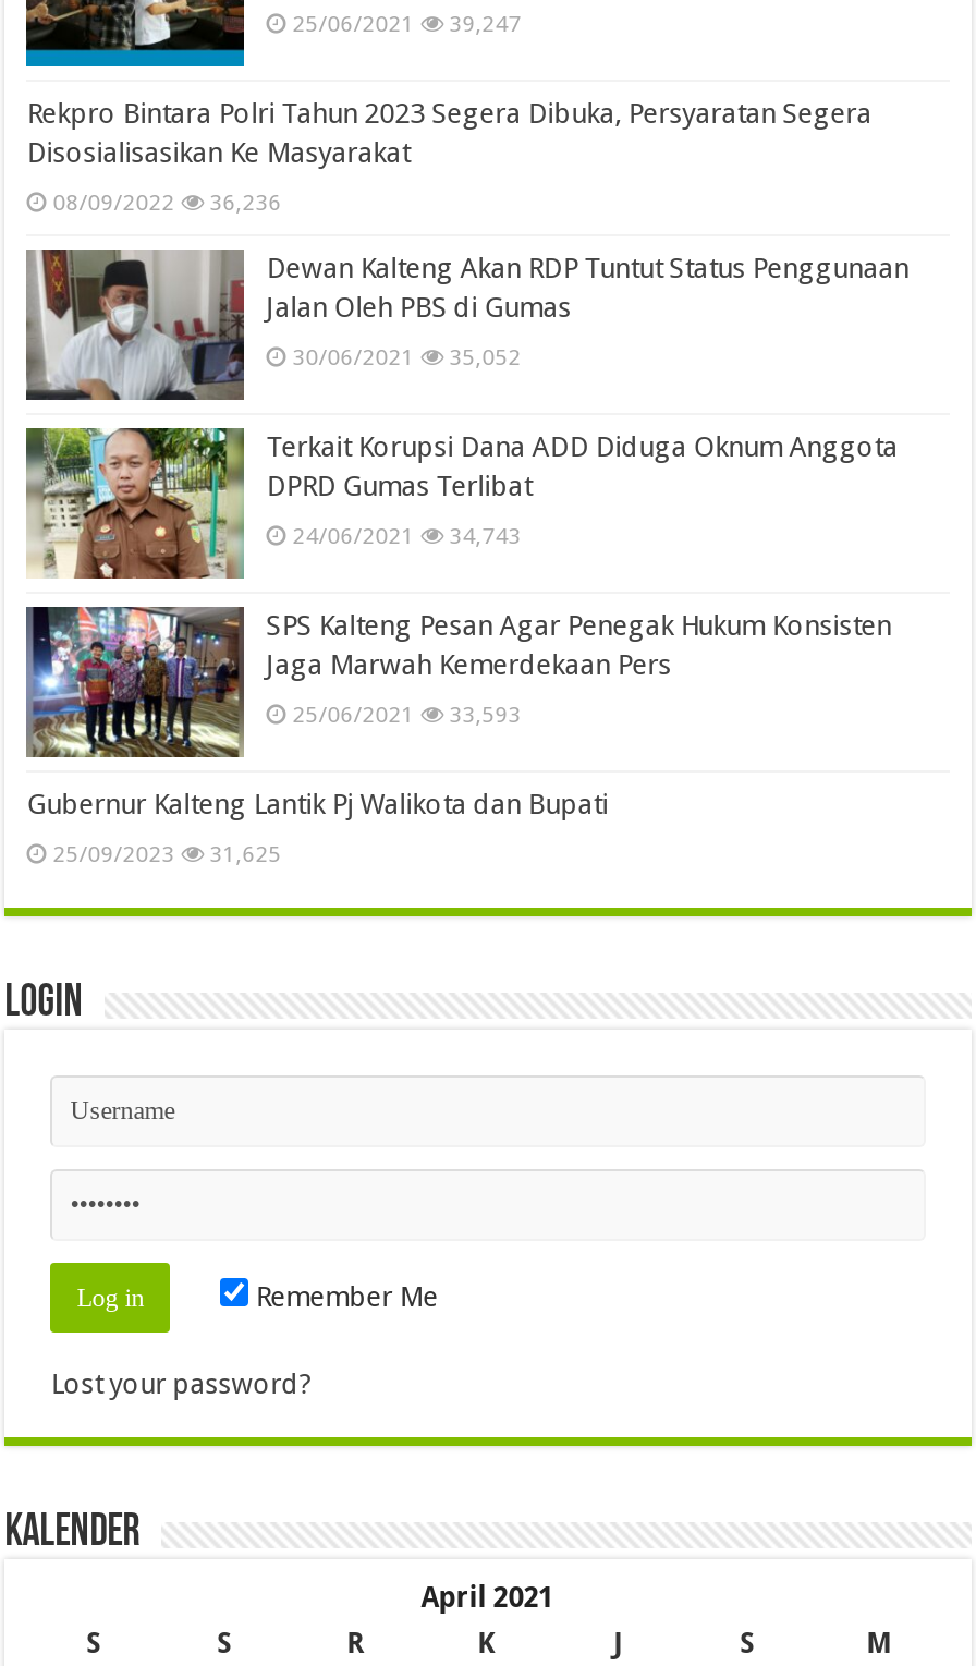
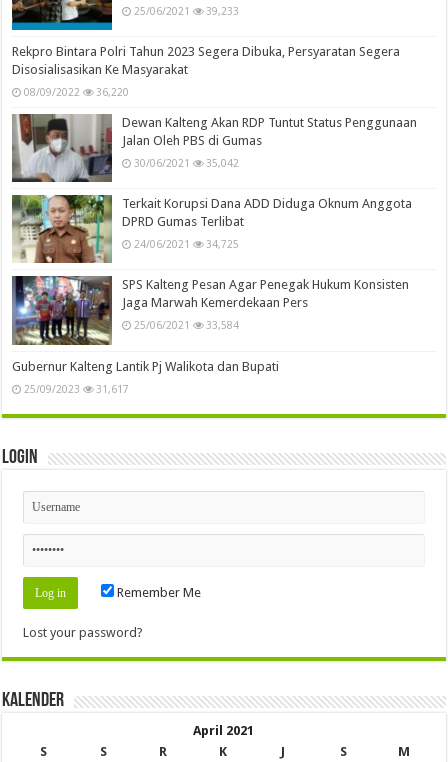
- 25/06/2021 39,247
+ 25/06/2021 39,233

- 08/09/2022 36,236
+ 08/09/2022 36,220

- 30/06/2021 35,052
+ 30/06/2021 35,042

- 24/06/2021 34,743
+ 24/06/2021 34,725

- 25/06/2021 33,593
+ 25/06/2021 33,584

- 25/09/2023 31,625
+ 25/09/2023 31,617
